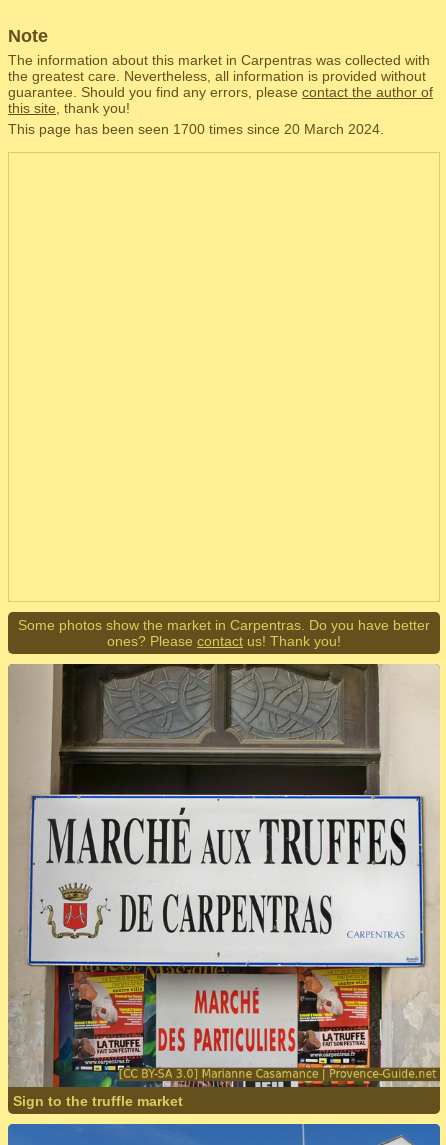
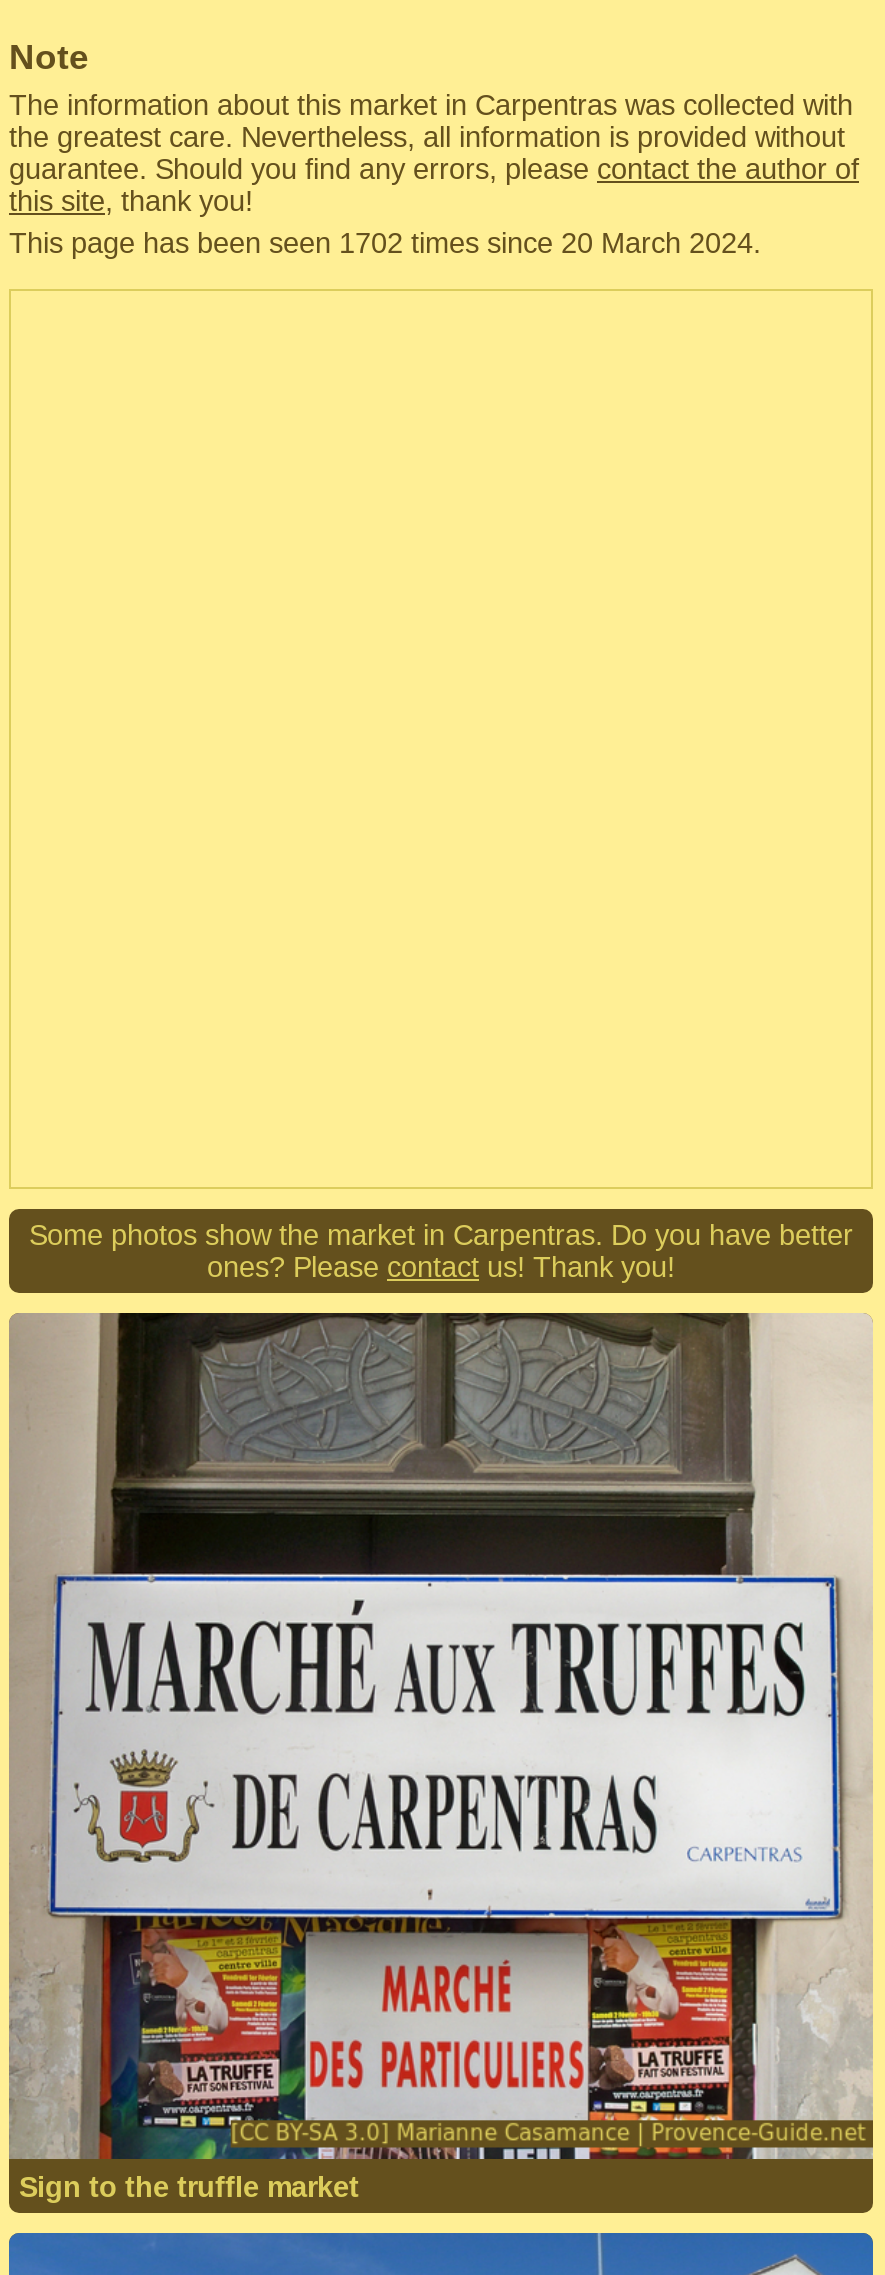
- This page has been seen 1700 times since 20 March 2024.
+ This page has been seen 1702 times since 20 March 2024.
